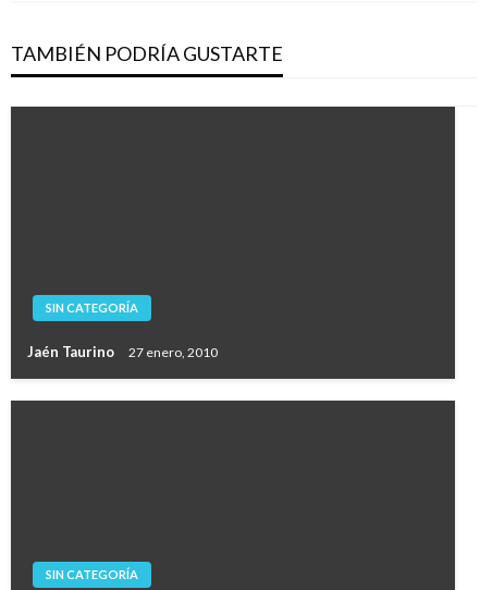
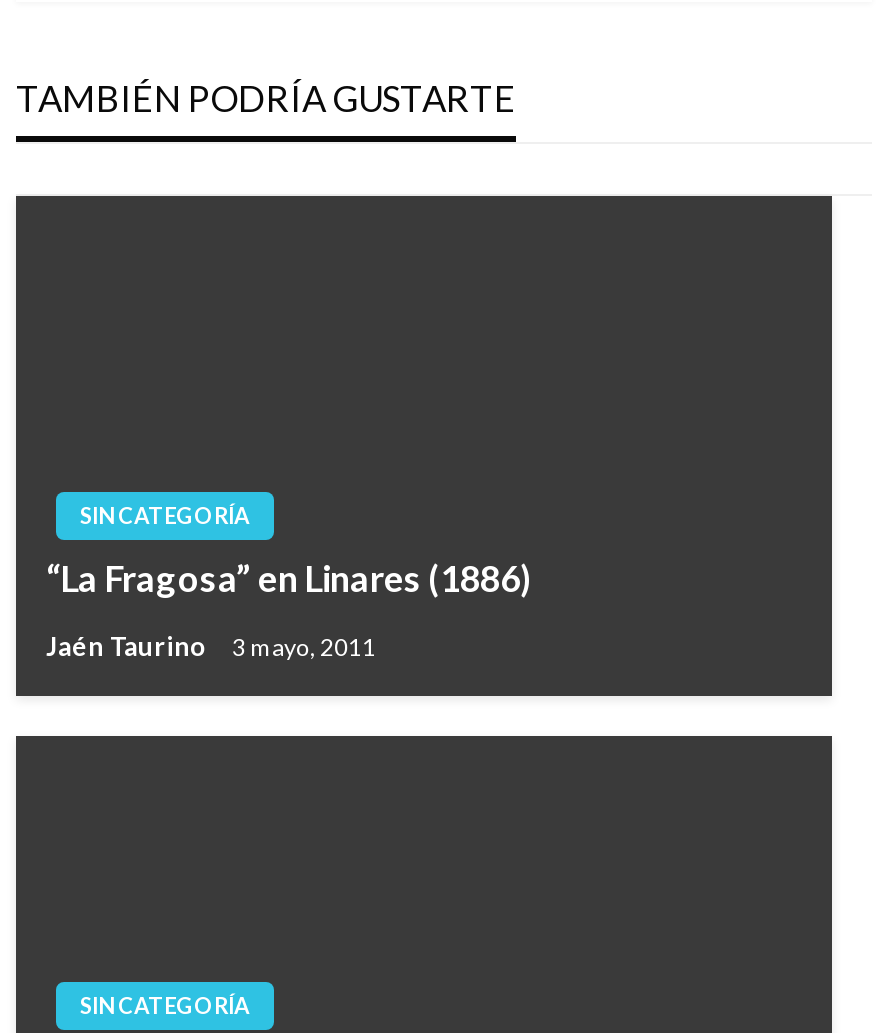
+ “La Fragosa” en Linares (1886)

- Jaén Taurino 27 enero, 2010
+ Jaén Taurino 3 mayo, 2011
